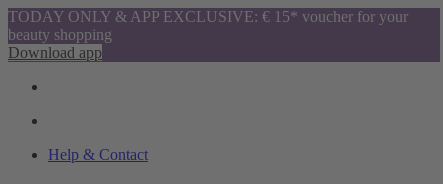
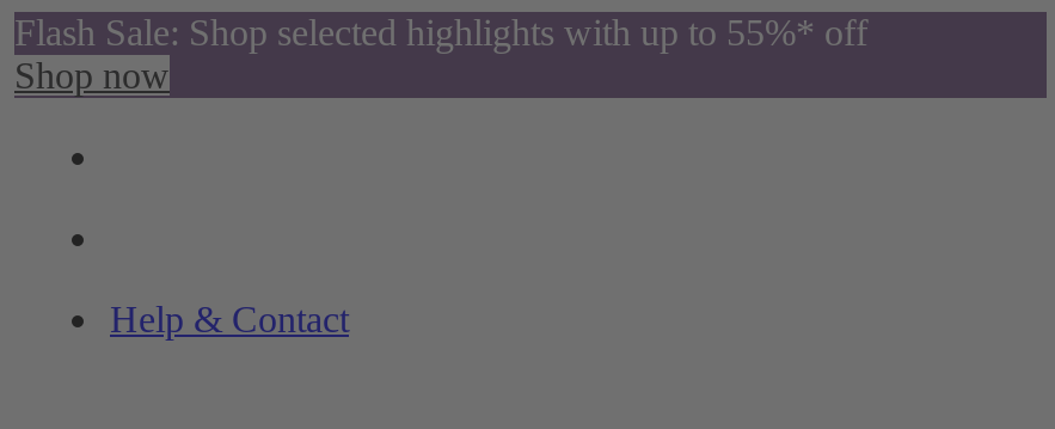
- TODAY ONLY & APP EXCLUSIVE: € 15* voucher for your
- beauty shopping
- Download app
+ Flash Sale: Shop selected highlights with up to 55%* off
+ Shop now
